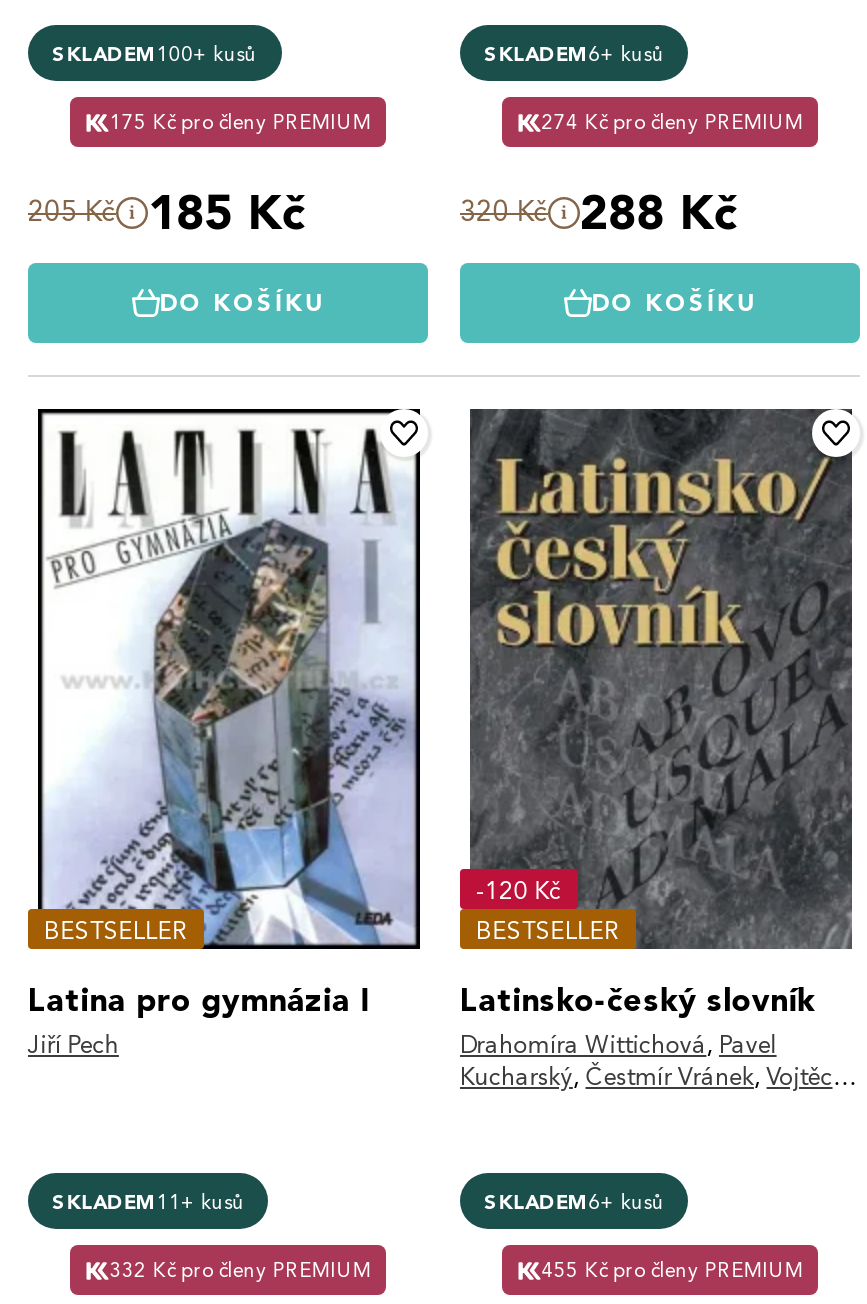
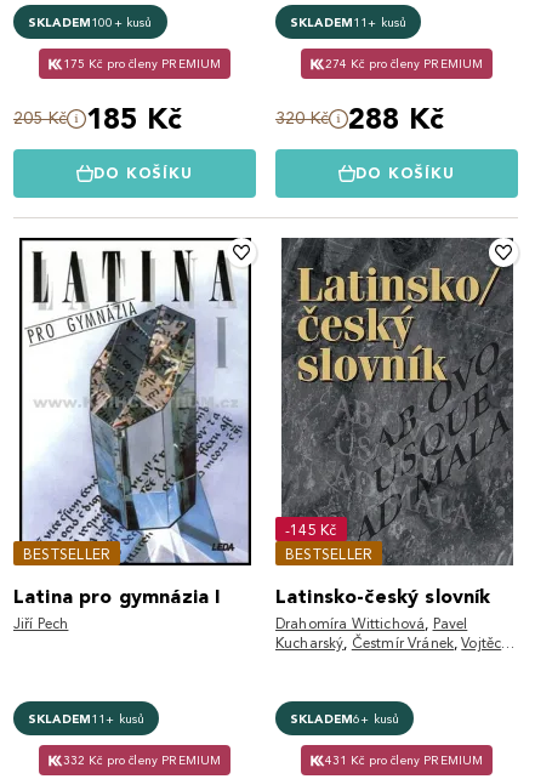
- SKLADEM6+ kusů
+ SKLADEM11+ kusů

- -120 Kč
+ -145 Kč

- 455 Kč pro členy PREMIUM
+ 431 Kč pro členy PREMIUM
